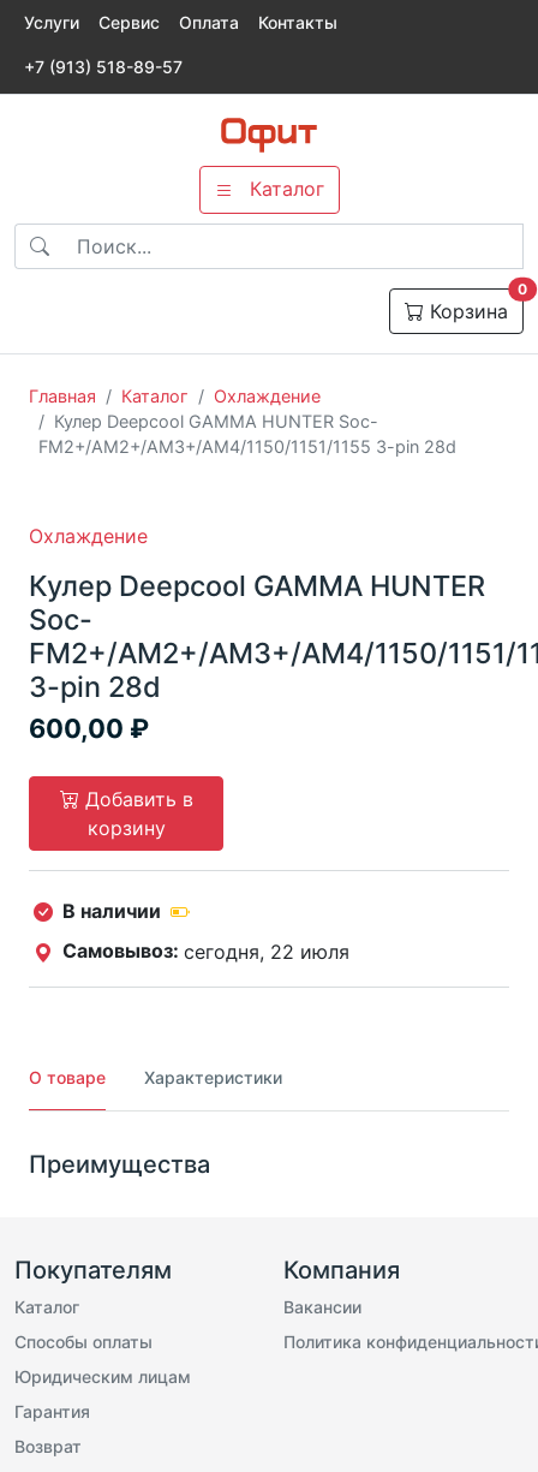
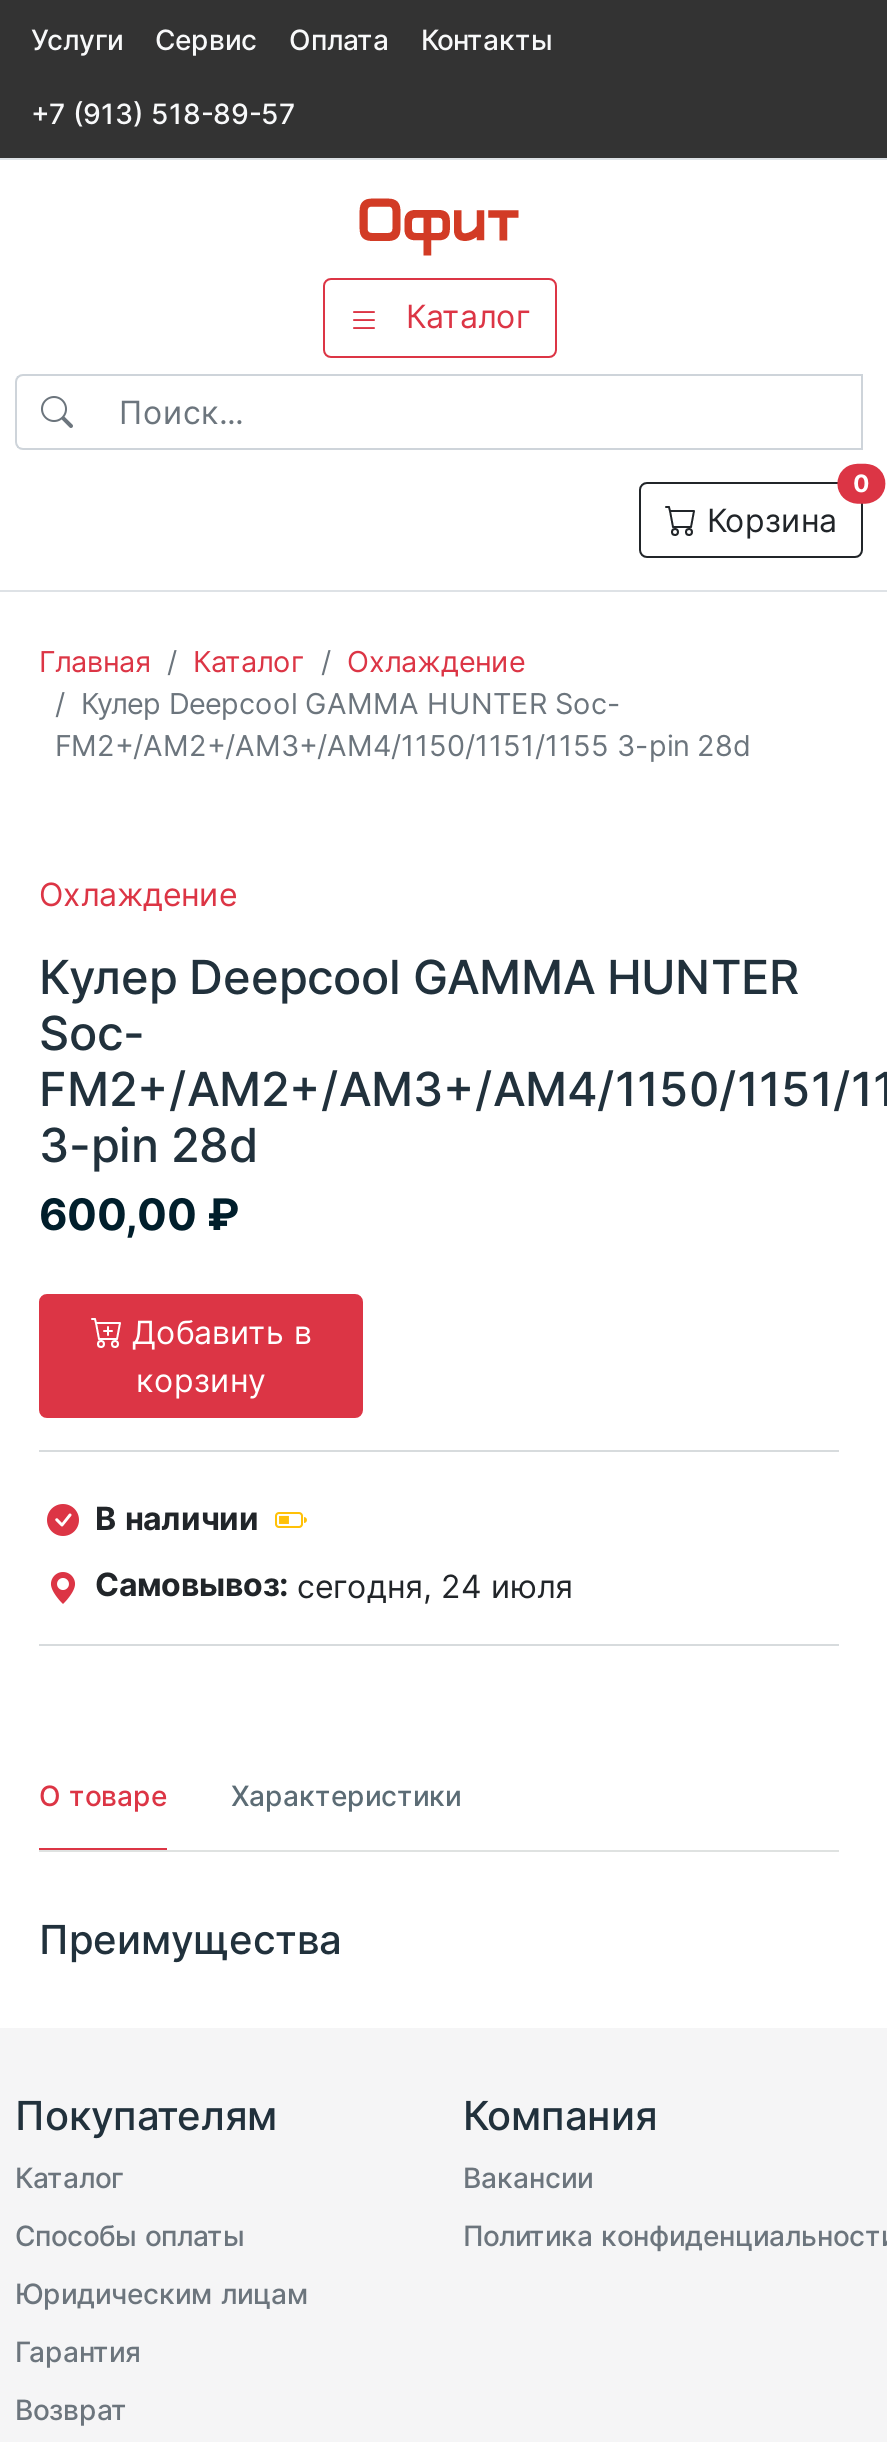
- Самовывоз: сегодня, 22 июля
+ Самовывоз: сегодня, 24 июля
